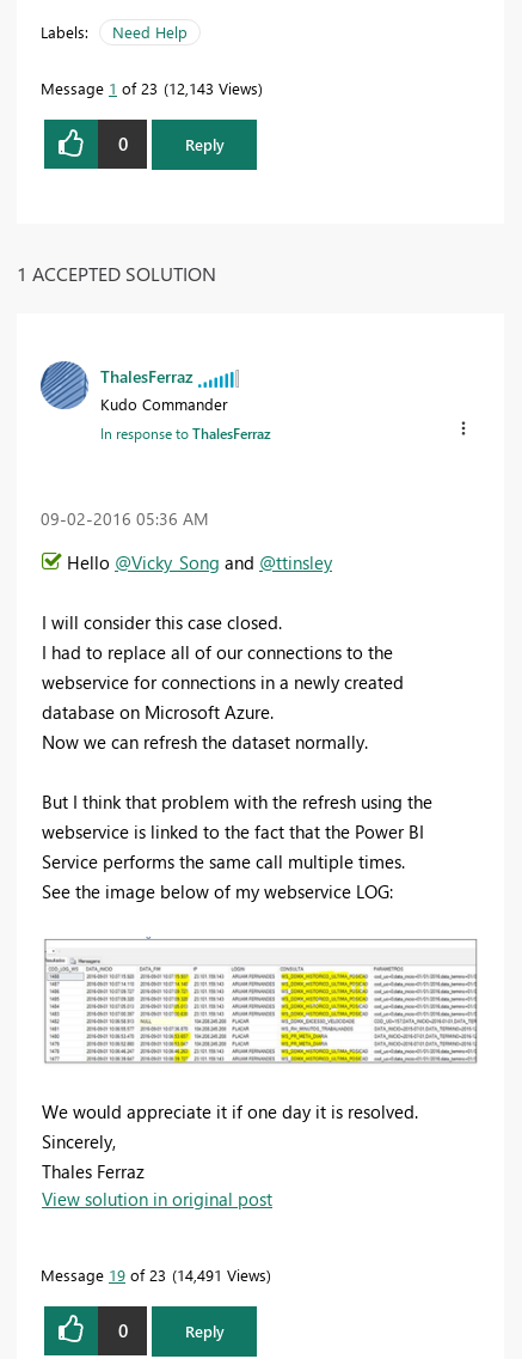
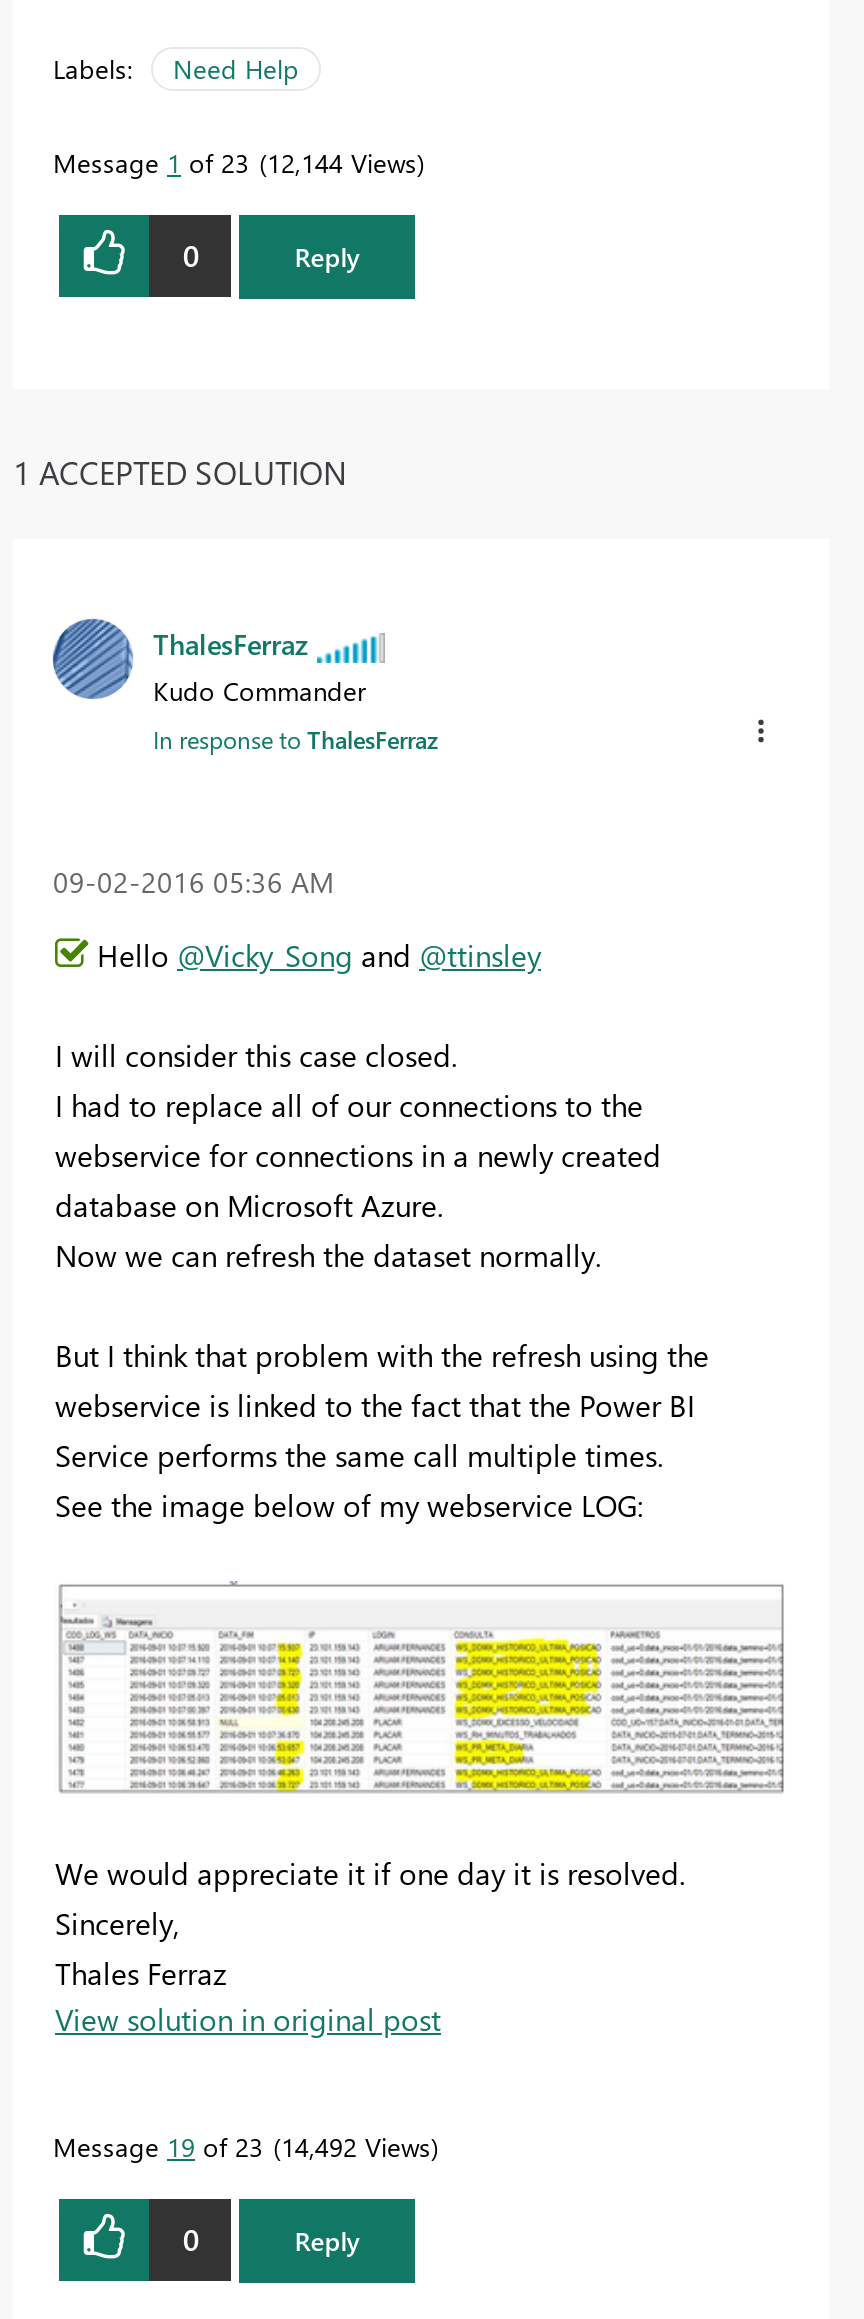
- Message 1 of 23 12,143 Views
+ Message 1 of 23 12,144 Views

- Message 19 of 23 14,491 Views
+ Message 19 of 23 14,492 Views
